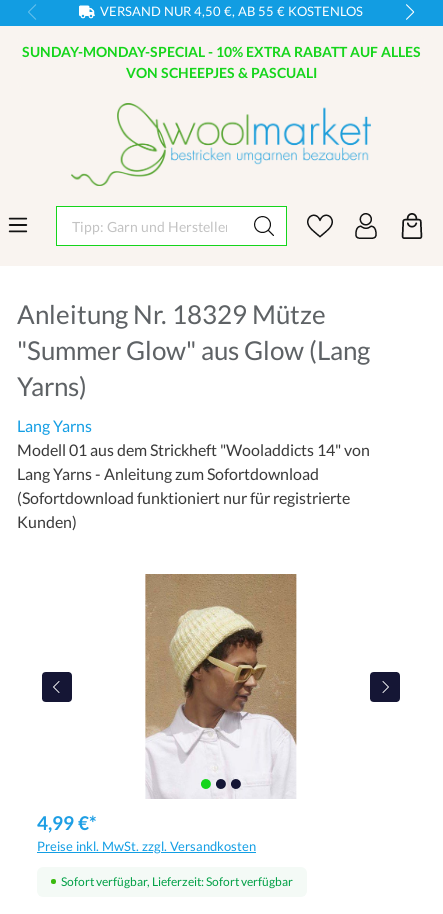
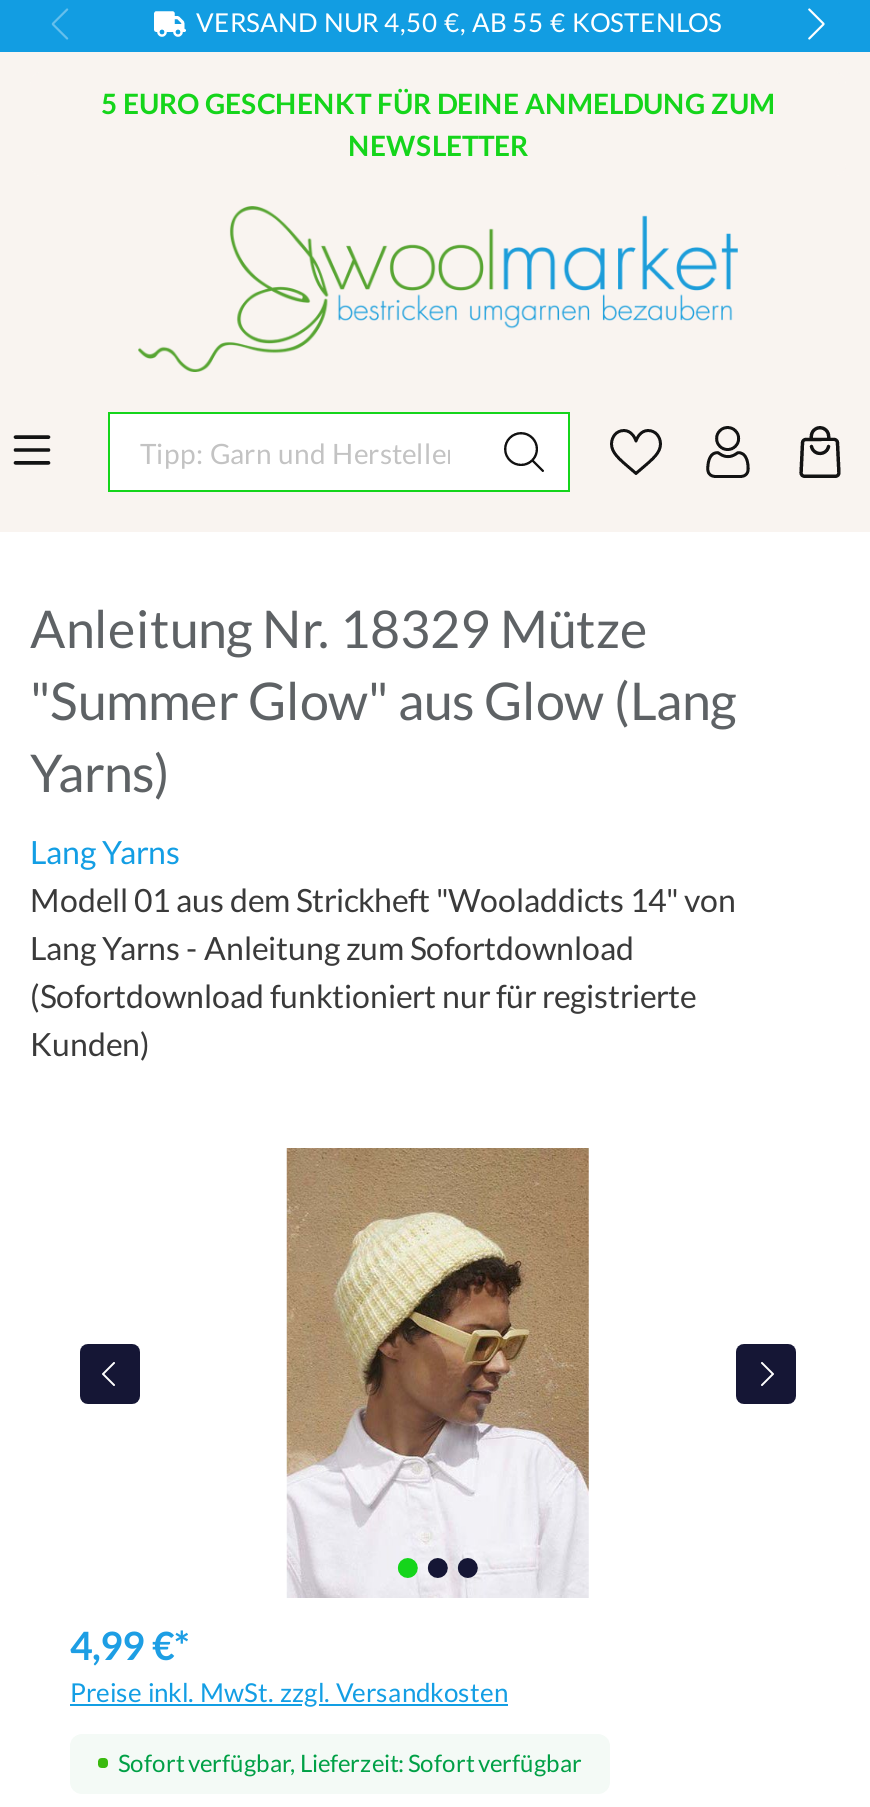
- SUNDAY-MONDAY-SPECIAL - 10% EXTRA RABATT AUF ALLES
- VON SCHEEPJES & PASCUALI
+ 5 EURO GESCHENKT FÜR DEINE ANMELDUNG ZUM
+ NEWSLETTER
